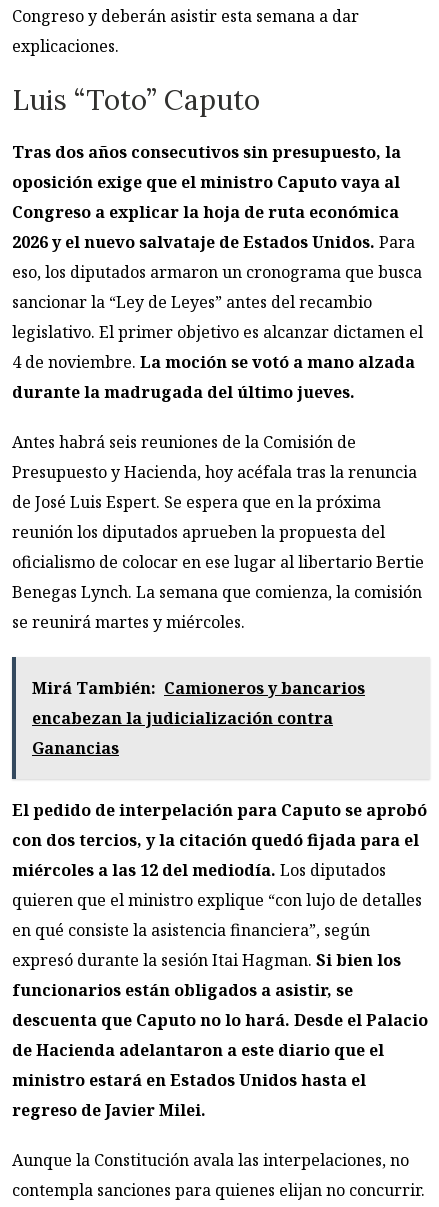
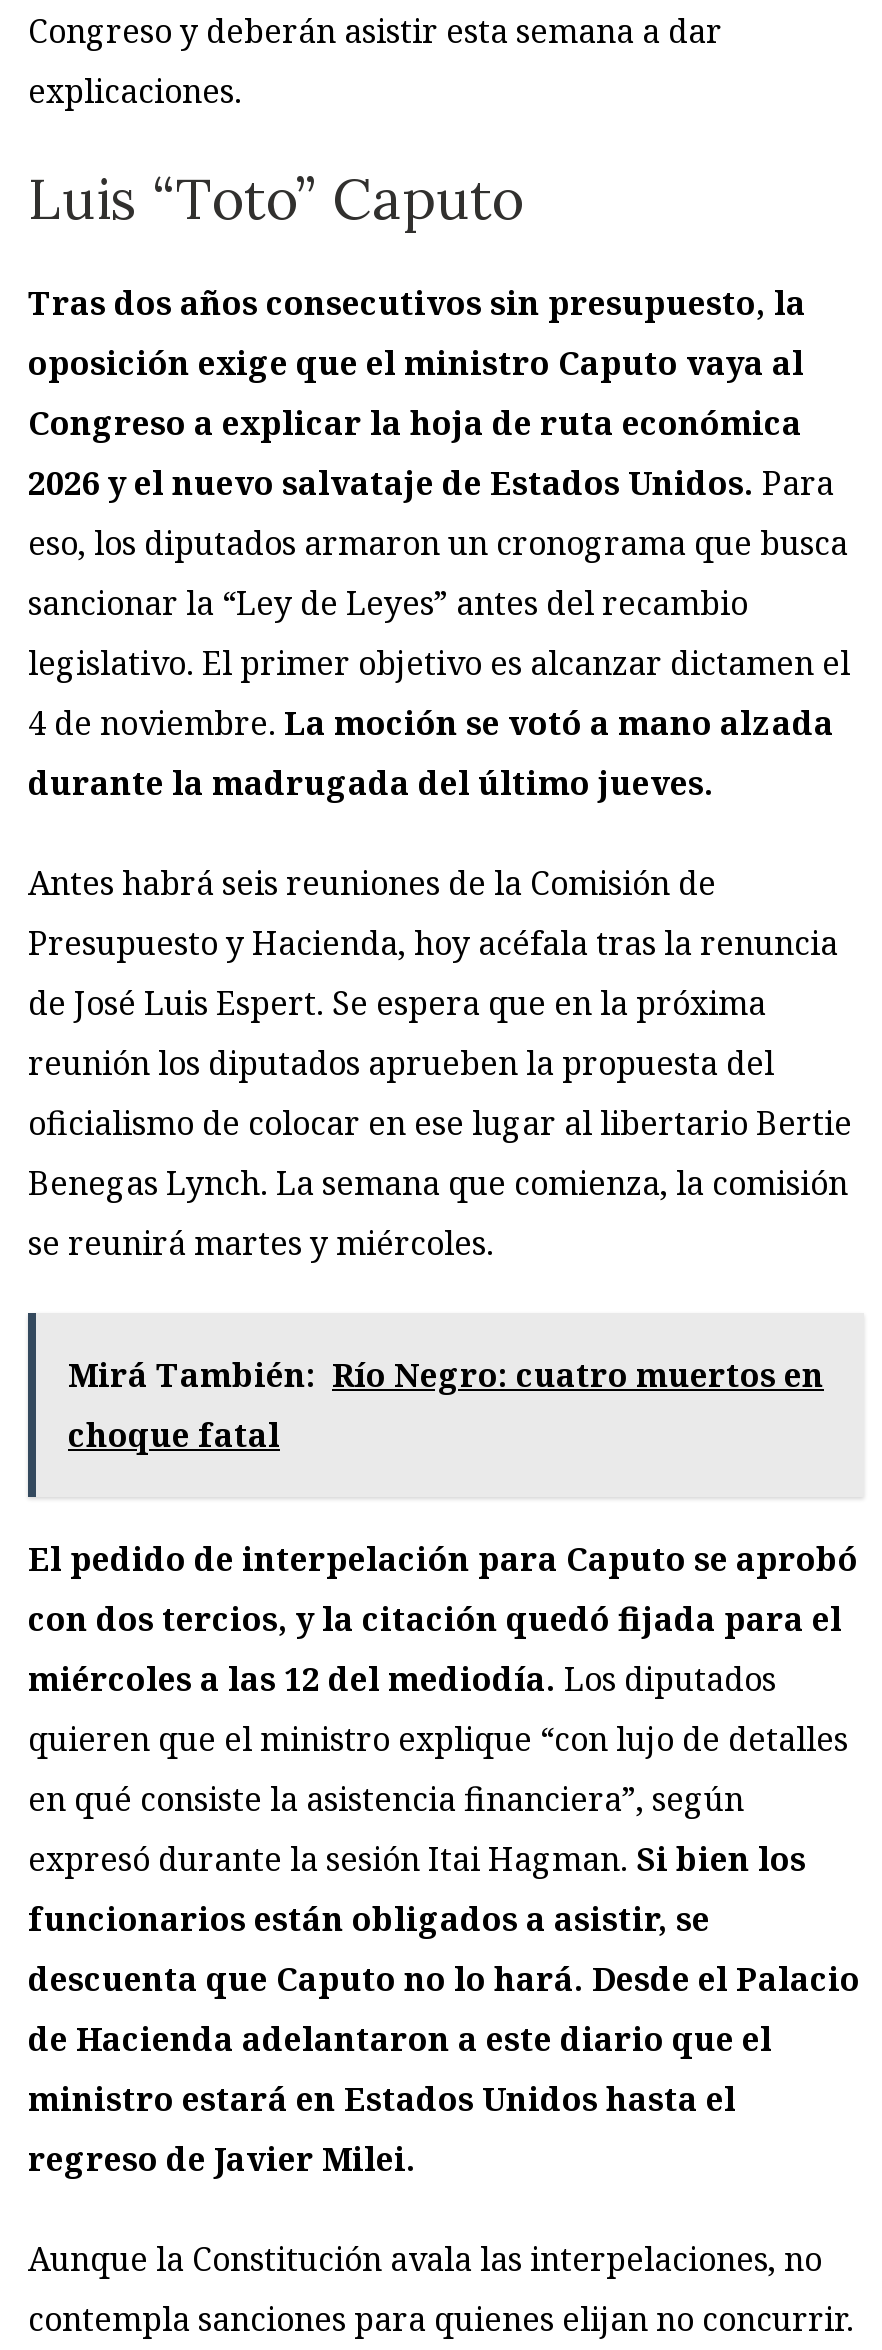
- Mirá También: Camioneros y bancarios
- encabezan la judicialización contra
- Ganancias
+ Mirá También: Río Negro: cuatro muertos en
+ choque fatal
